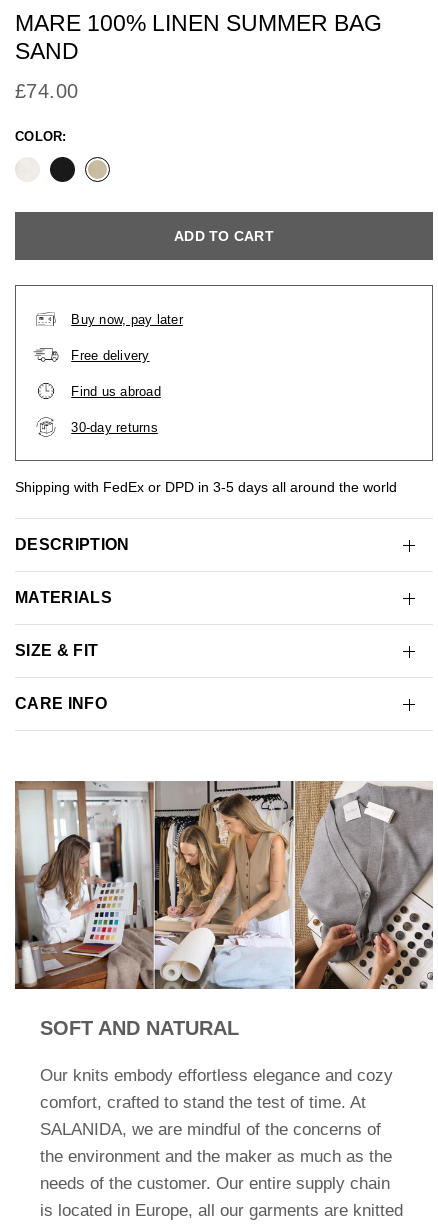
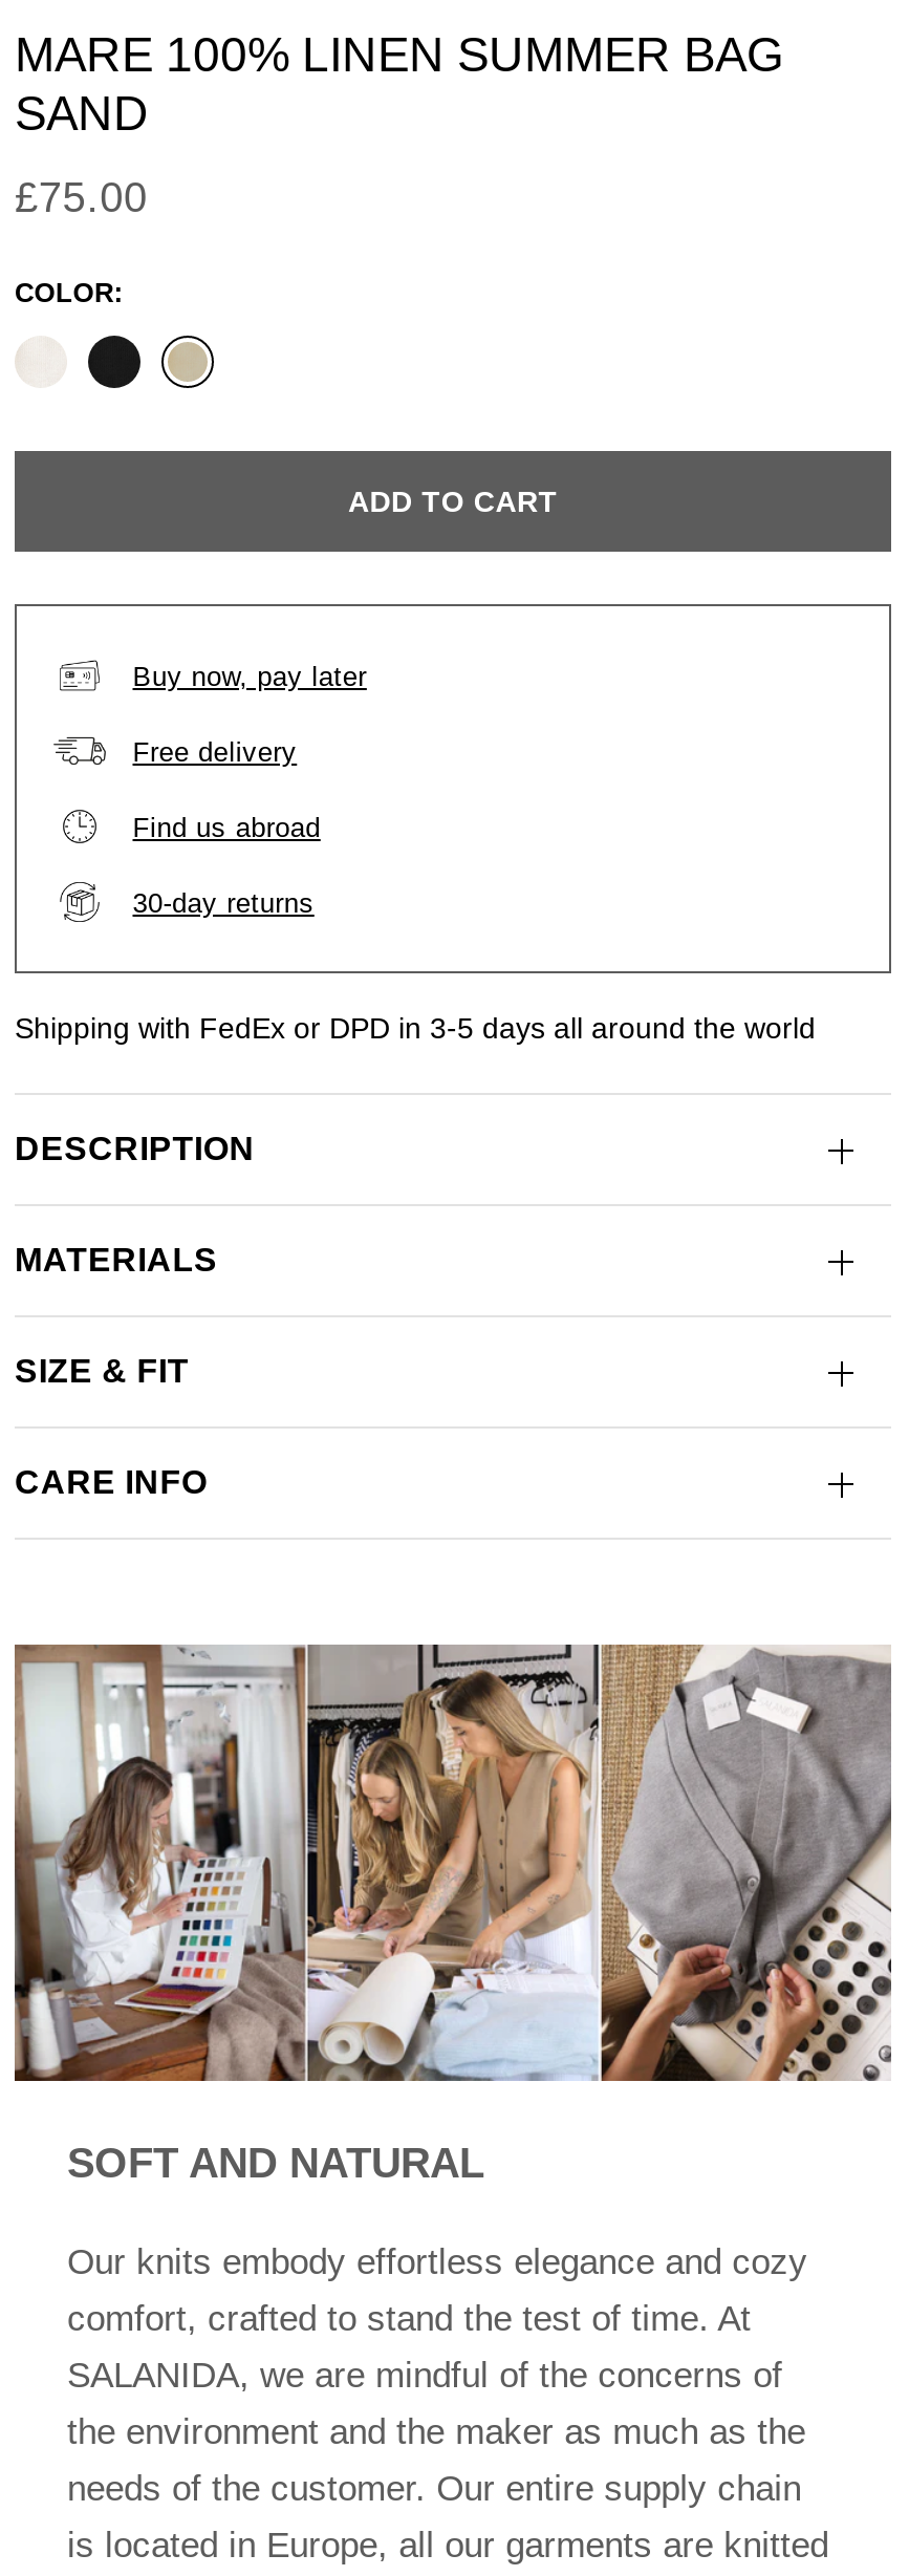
- £74.00
+ £75.00
